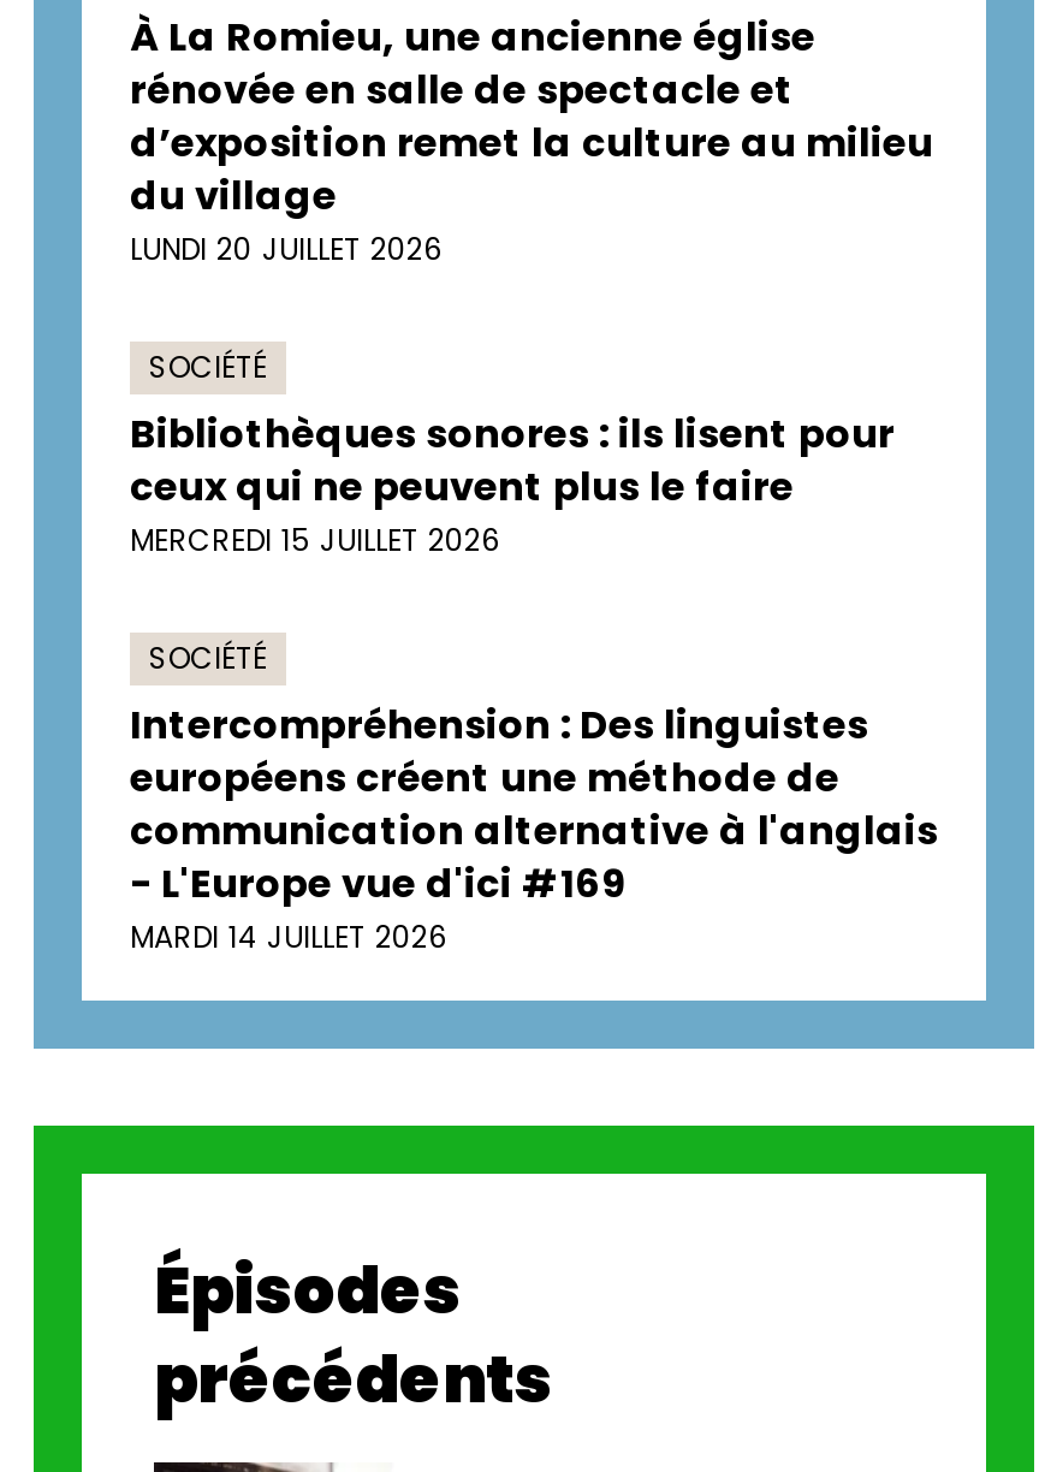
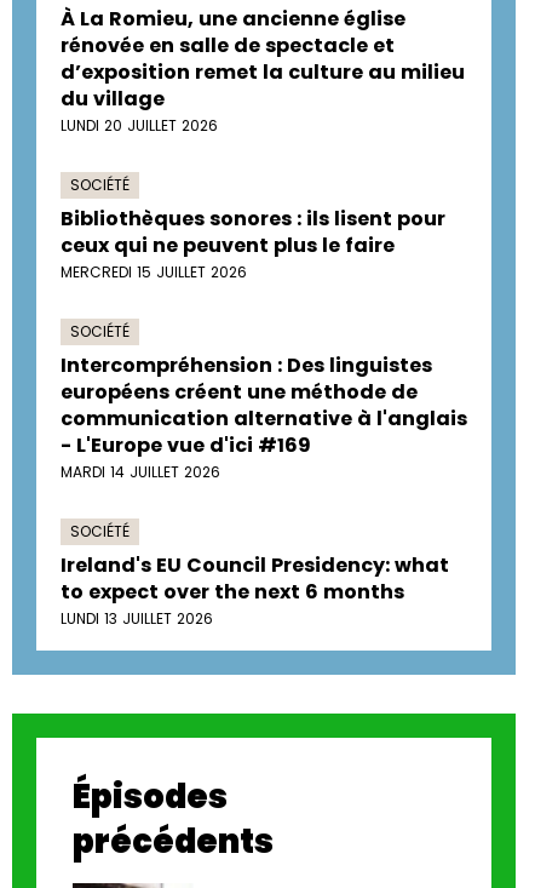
+ SOCIÉTÉ
+ Ireland's EU Council Presidency: what
+ to expect over the next 6 months
+ LUNDI 13 JUILLET 2026
